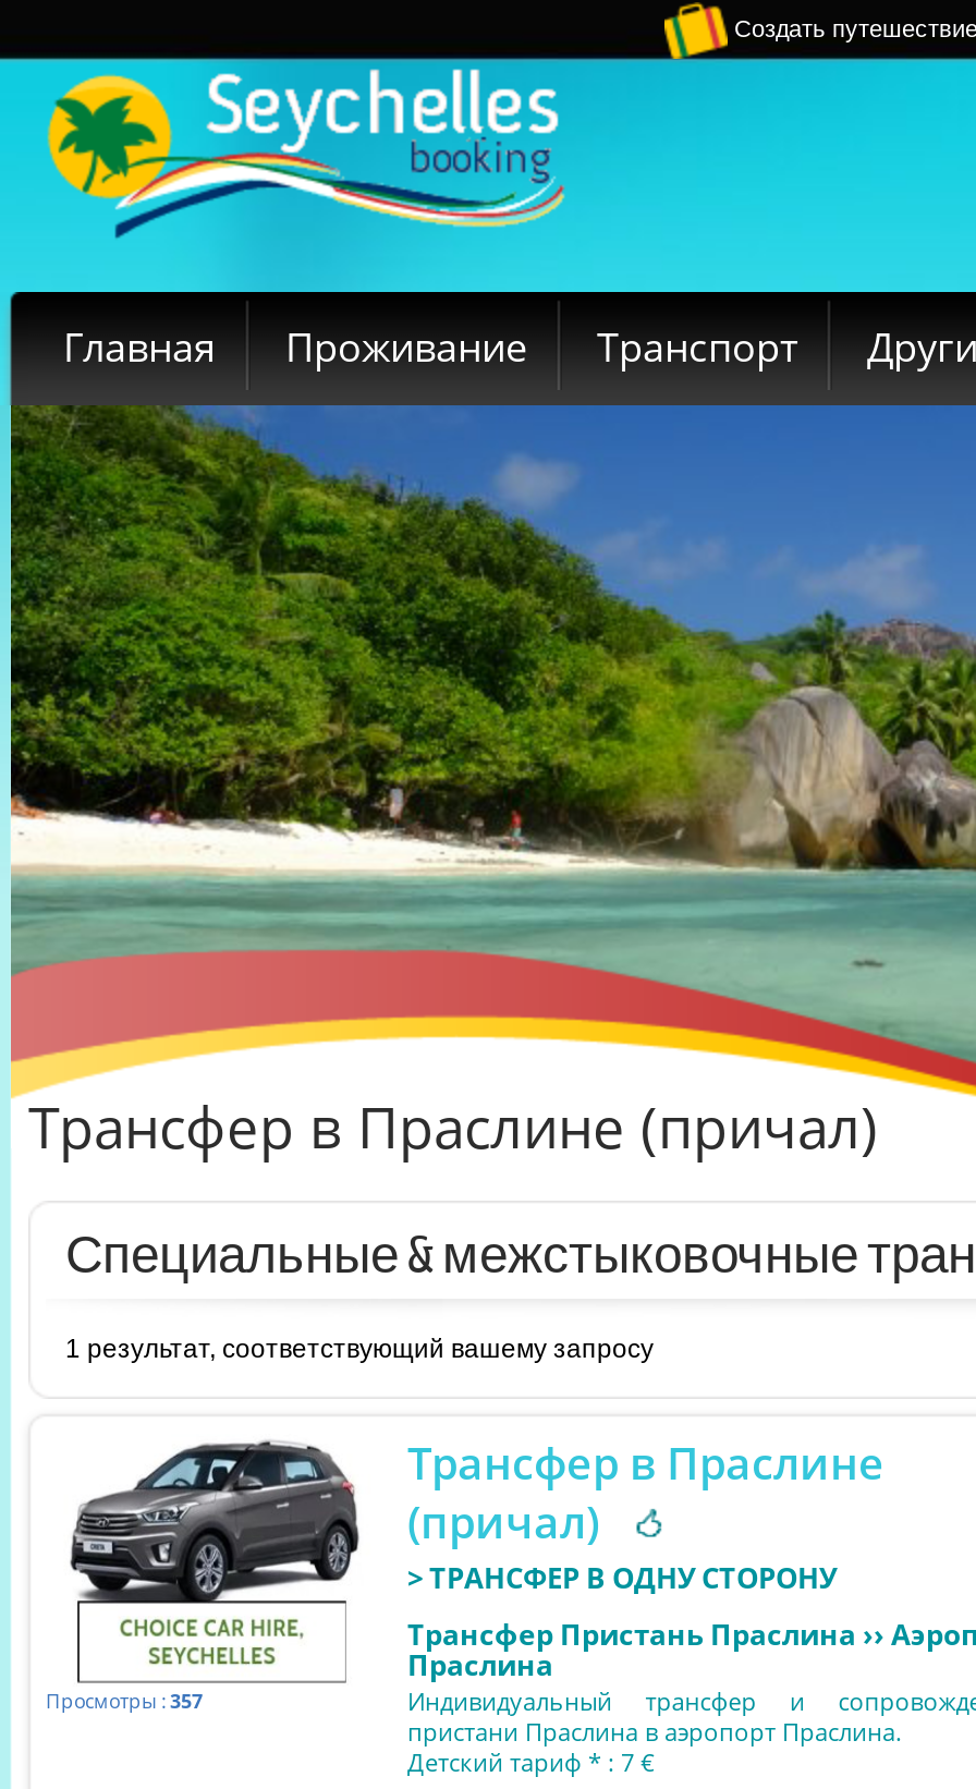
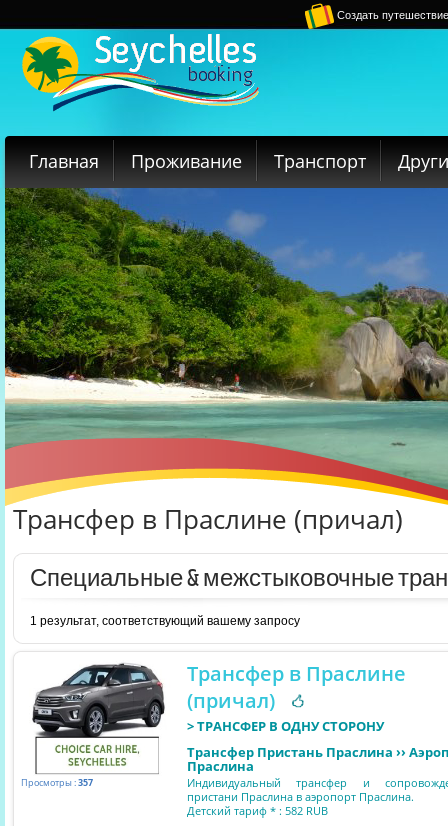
- Детский тариф * : 7 €
+ Детский тариф * : 582 RUB
